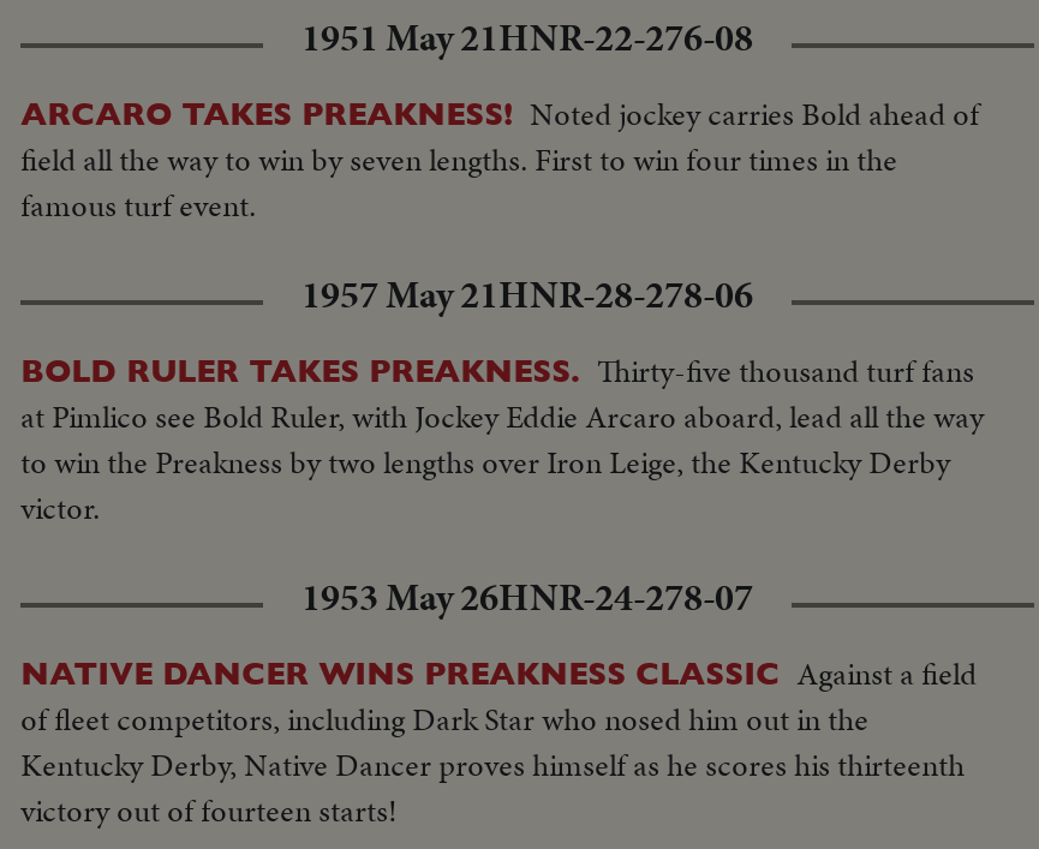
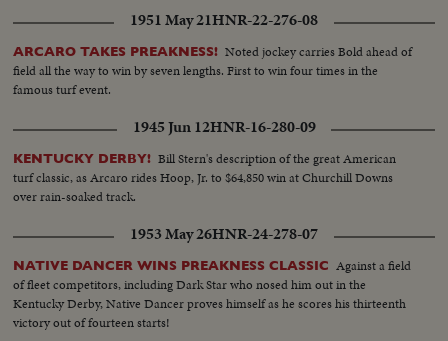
- 1957 May 21HNR-28-278-06
+ 1945 Jun 12HNR-16-280-09

- BOLD RULER TAKES PREAKNESS. Thirty-five thousand turf fans
- at Pimlico see Bold Ruler, with Jockey Eddie Arcaro aboard, lead all the way
- to win the Preakness by two lengths over Iron Leige, the Kentucky Derby
- victor.
+ KENTUCKY DERBY! Bill Stern's description of the great American
+ turf classic, as Arcaro rides Hoop, Jr. to $64,850 win at Churchill Downs
+ over rain-soaked track.
